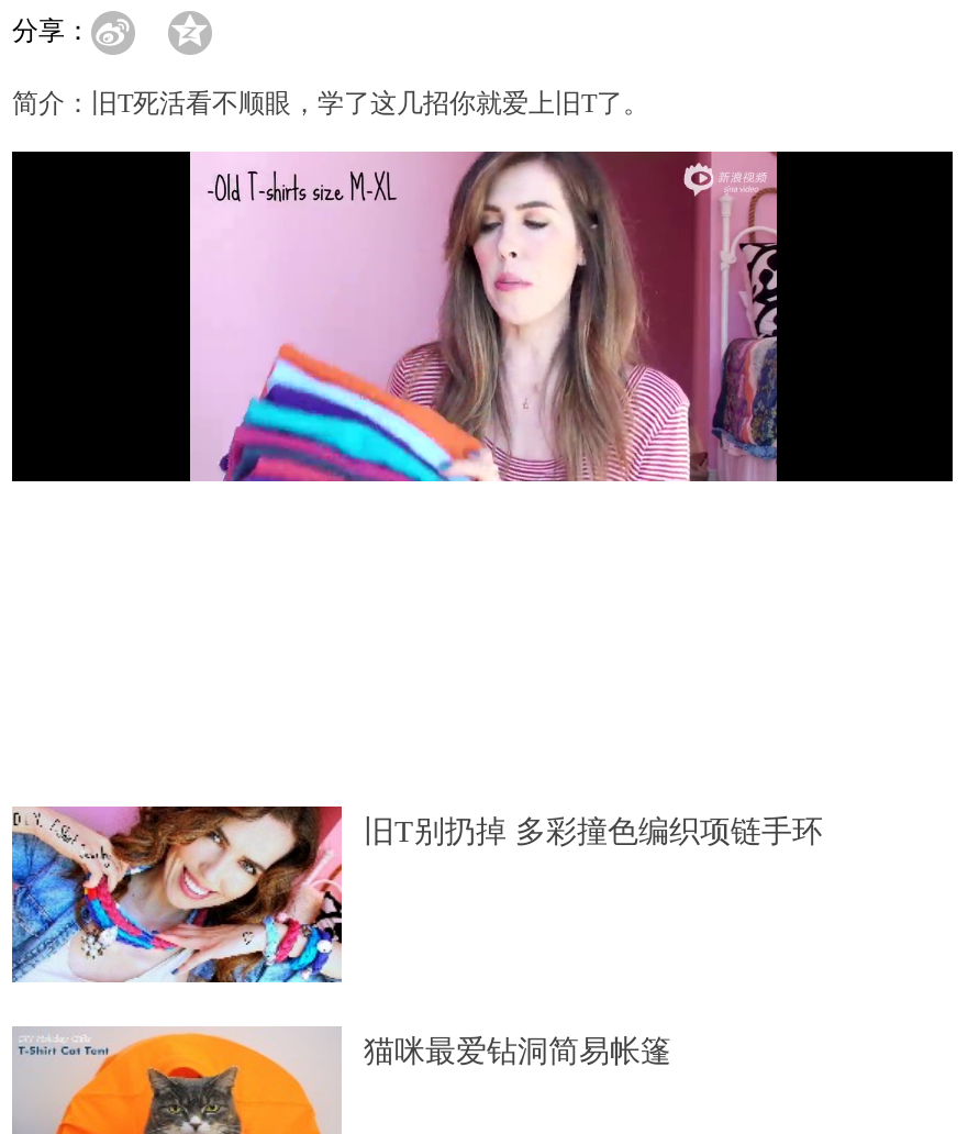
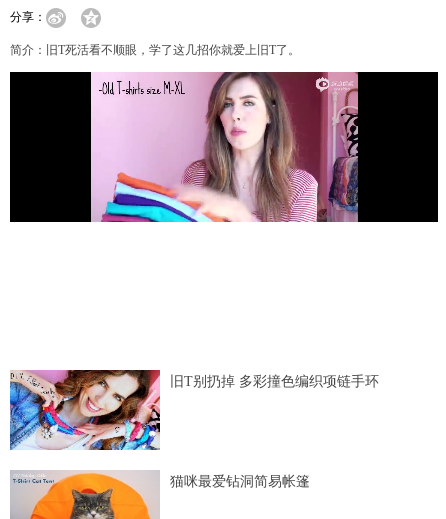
- [image]
+ [image]
